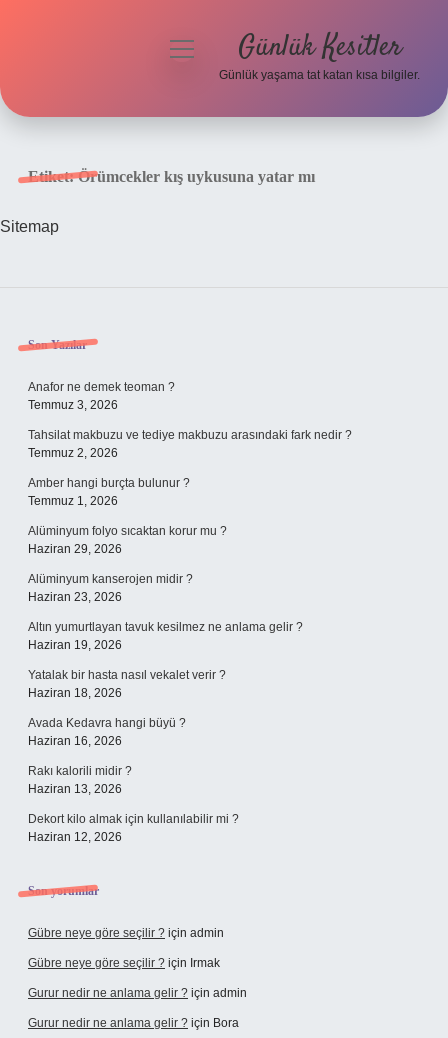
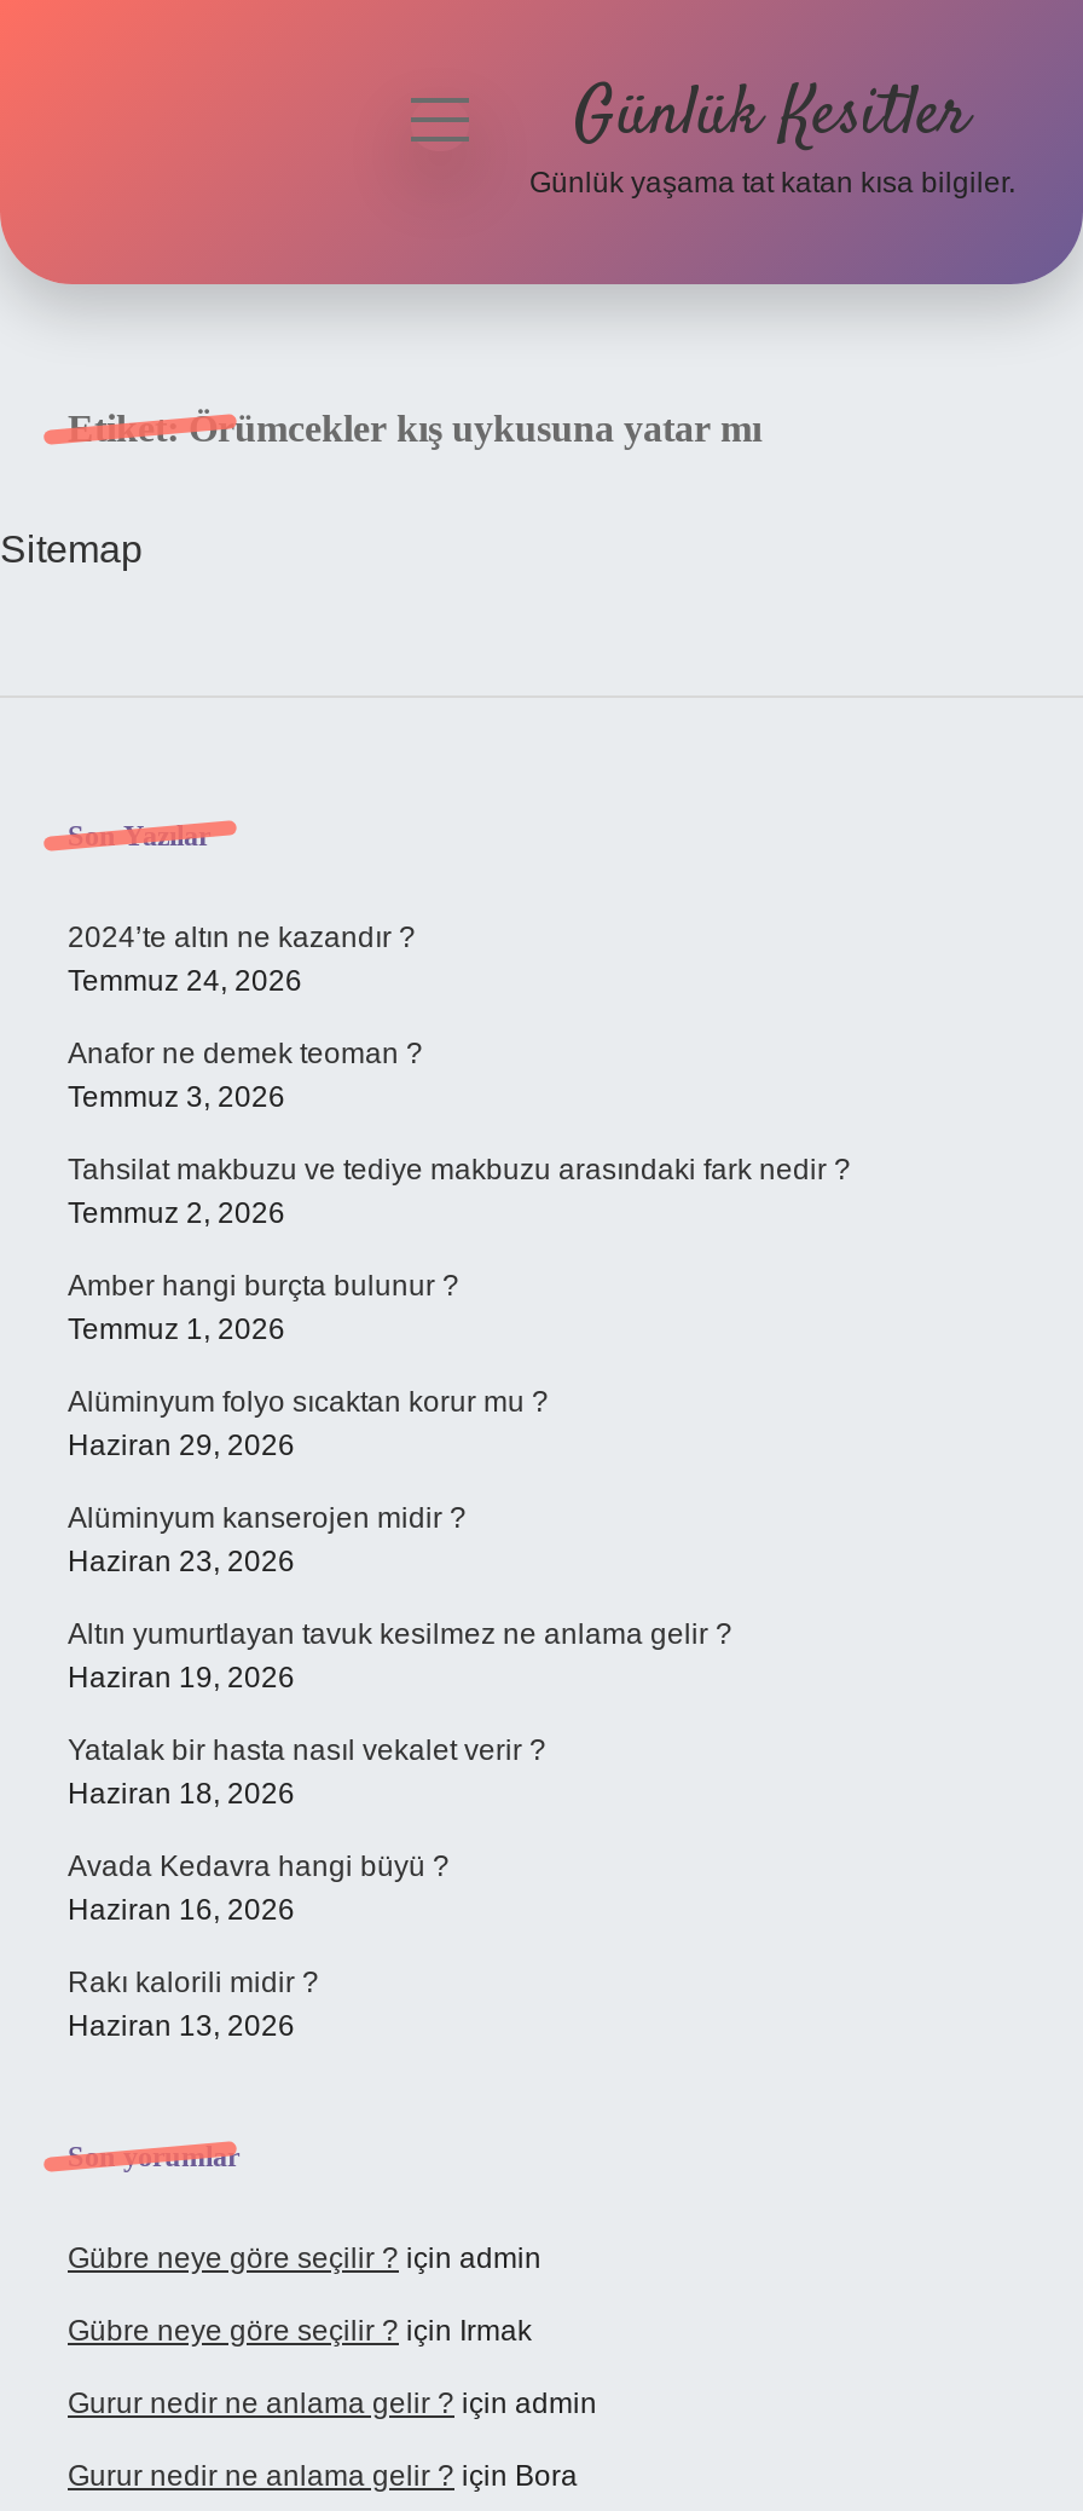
+ 2024’te altın ne kazandır ?
+ Temmuz 24, 2026

moved down: Anafor ne demek teoman ? | Temmuz 3, 2026 | Tahsilat makbuzu ve tediye makbuzu arasındaki fark nedir ? | ... | Rakı kalorili midir ? | Haziran 13, 2026

- Dekort kilo almak için kullanılabilir mi ?
- Haziran 12, 2026
